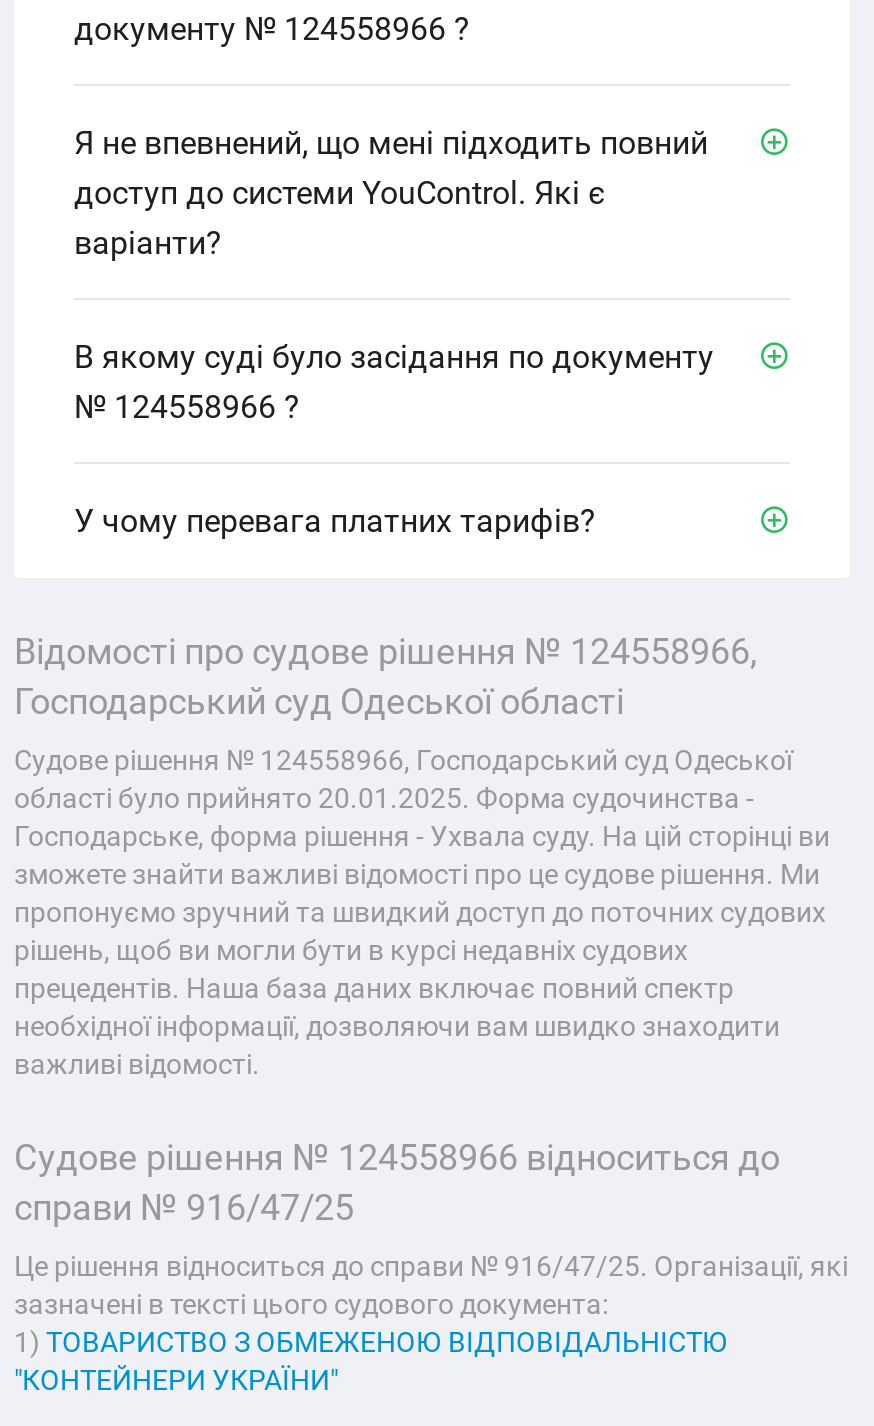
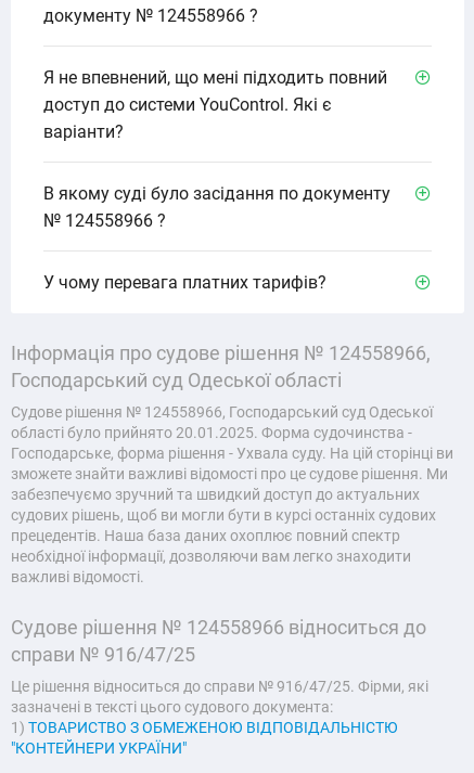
- Відомості про судове рішення № 124558966,
+ Інформація про судове рішення № 124558966,

- пропонуємо зручний та швидкий доступ до поточних судових
- рішень, щоб ви могли бути в курсі недавніх судових
- прецедентів. Наша база даних включає повний спектр
- необхідної інформації, дозволяючи вам швидко знаходити
+ забезпечуємо зручний та швидкий доступ до актуальних
+ судових рішень, щоб ви могли бути в курсі останніх судових
+ прецедентів. Наша база даних охоплює повний спектр
+ необхідної інформації, дозволяючи вам легко знаходити

- Це рішення відноситься до справи № 916/47/25. Організації, які
+ Це рішення відноситься до справи № 916/47/25. Фірми, які
